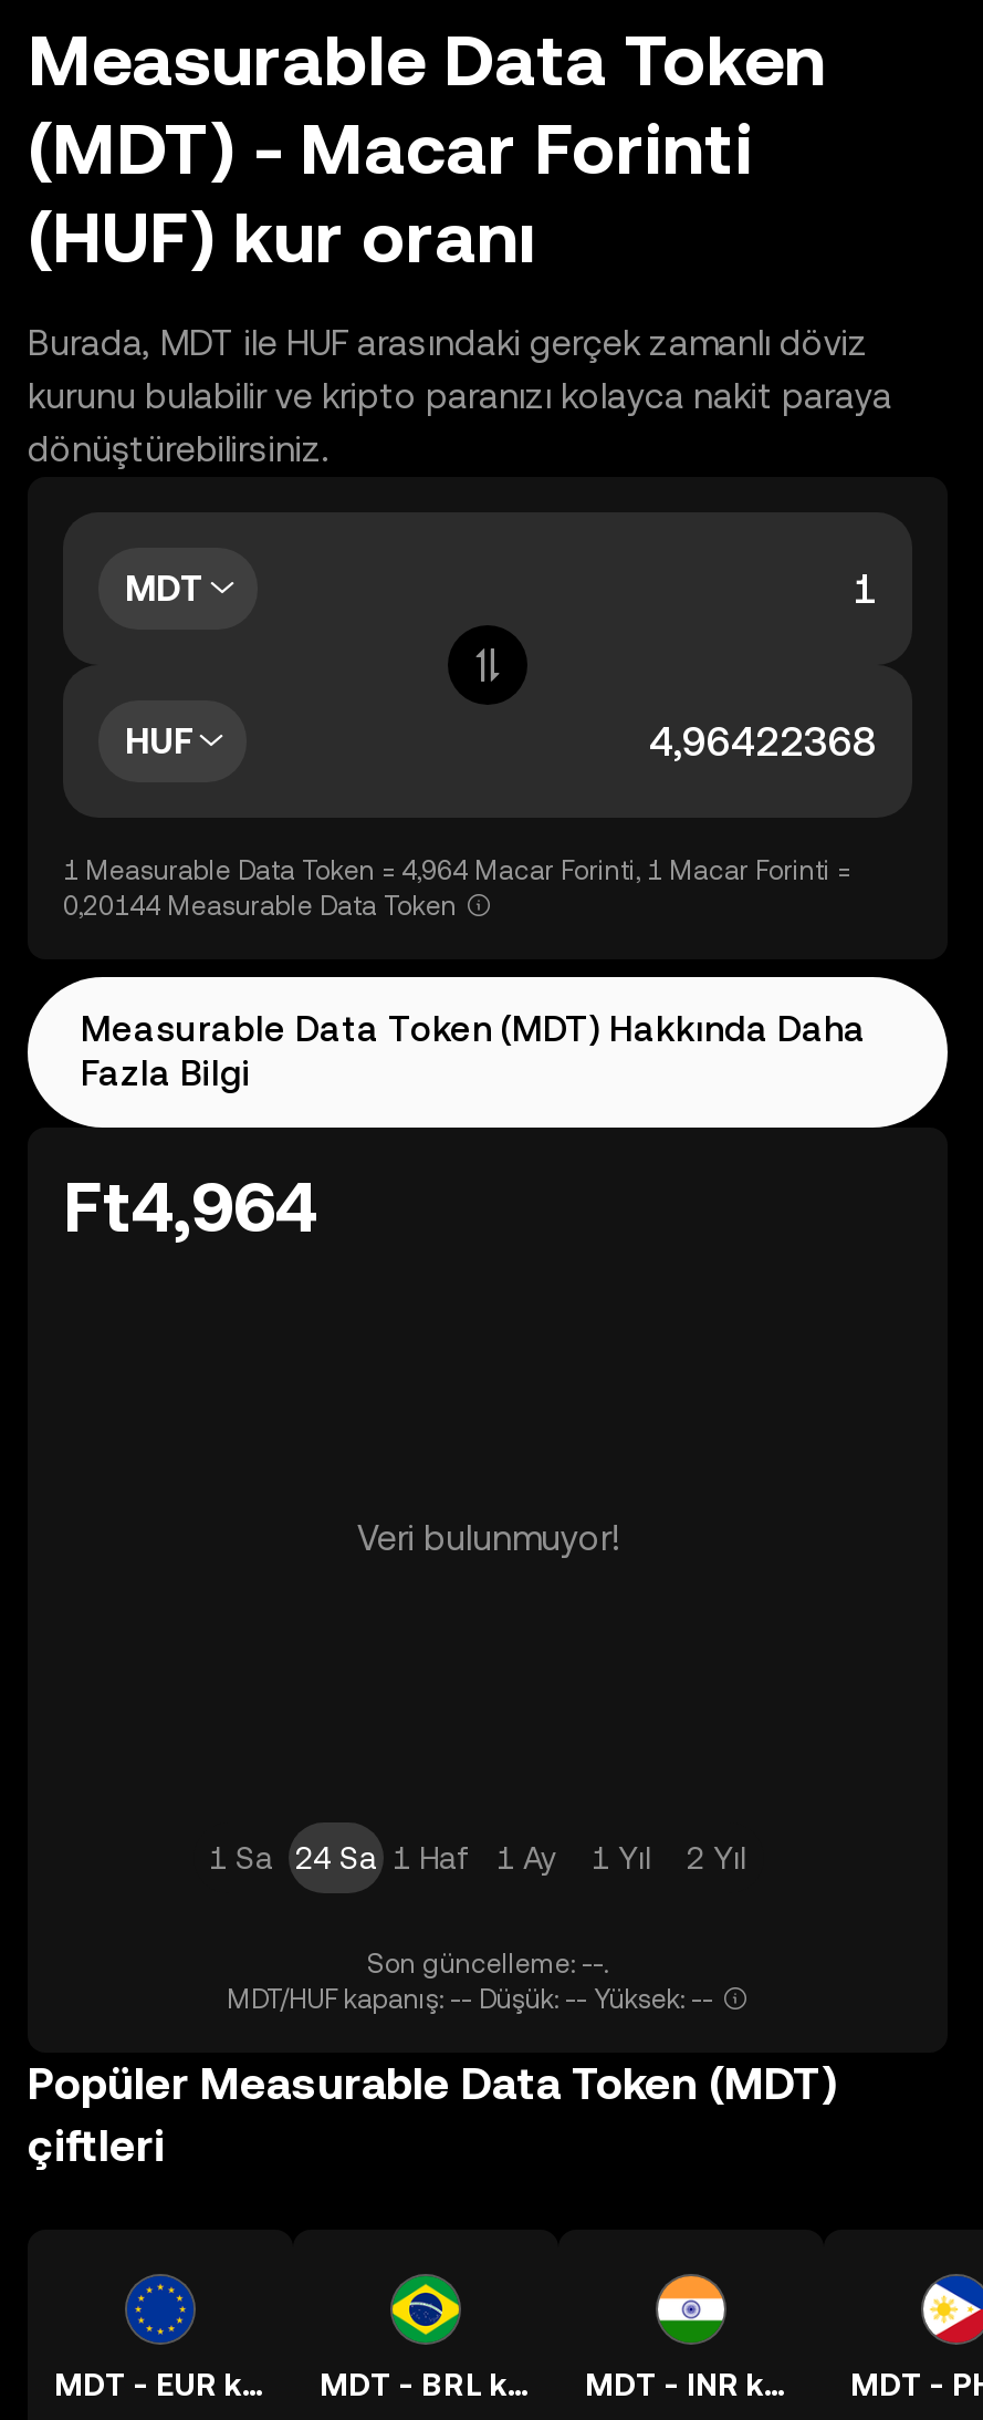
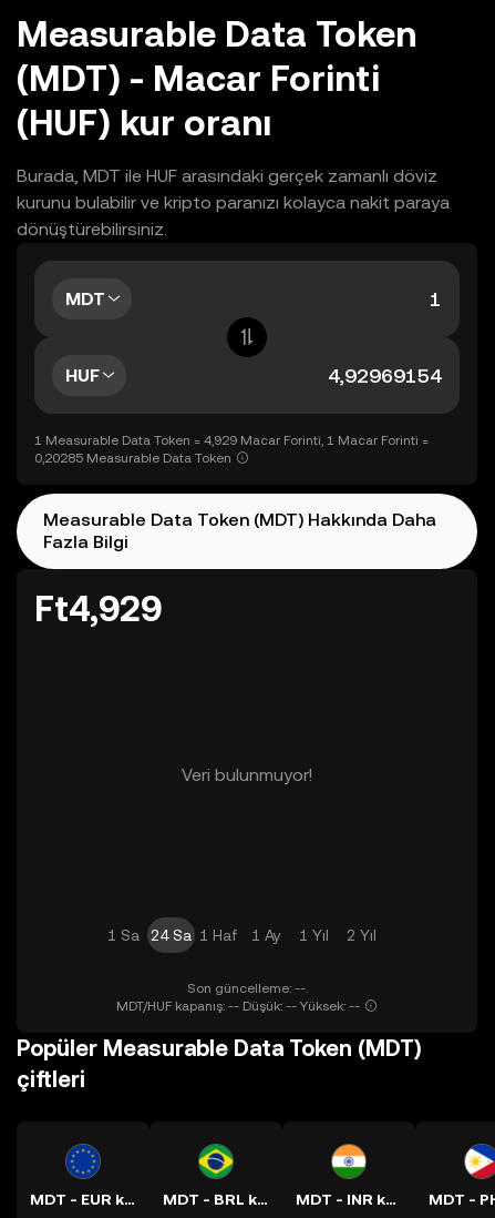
- 1 Measurable Data Token = 4,964 Macar Forinti, 1 Macar Forinti =
+ 1 Measurable Data Token = 4,929 Macar Forinti, 1 Macar Forinti =

- 0,20144 Measurable Data Token
+ 0,20285 Measurable Data Token

- Ft4,964
+ Ft4,929
